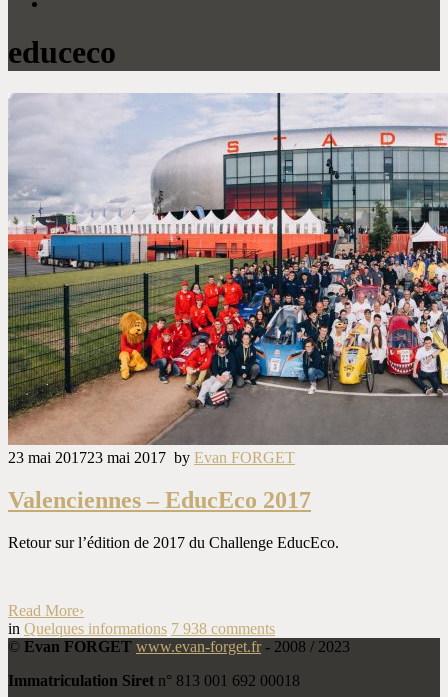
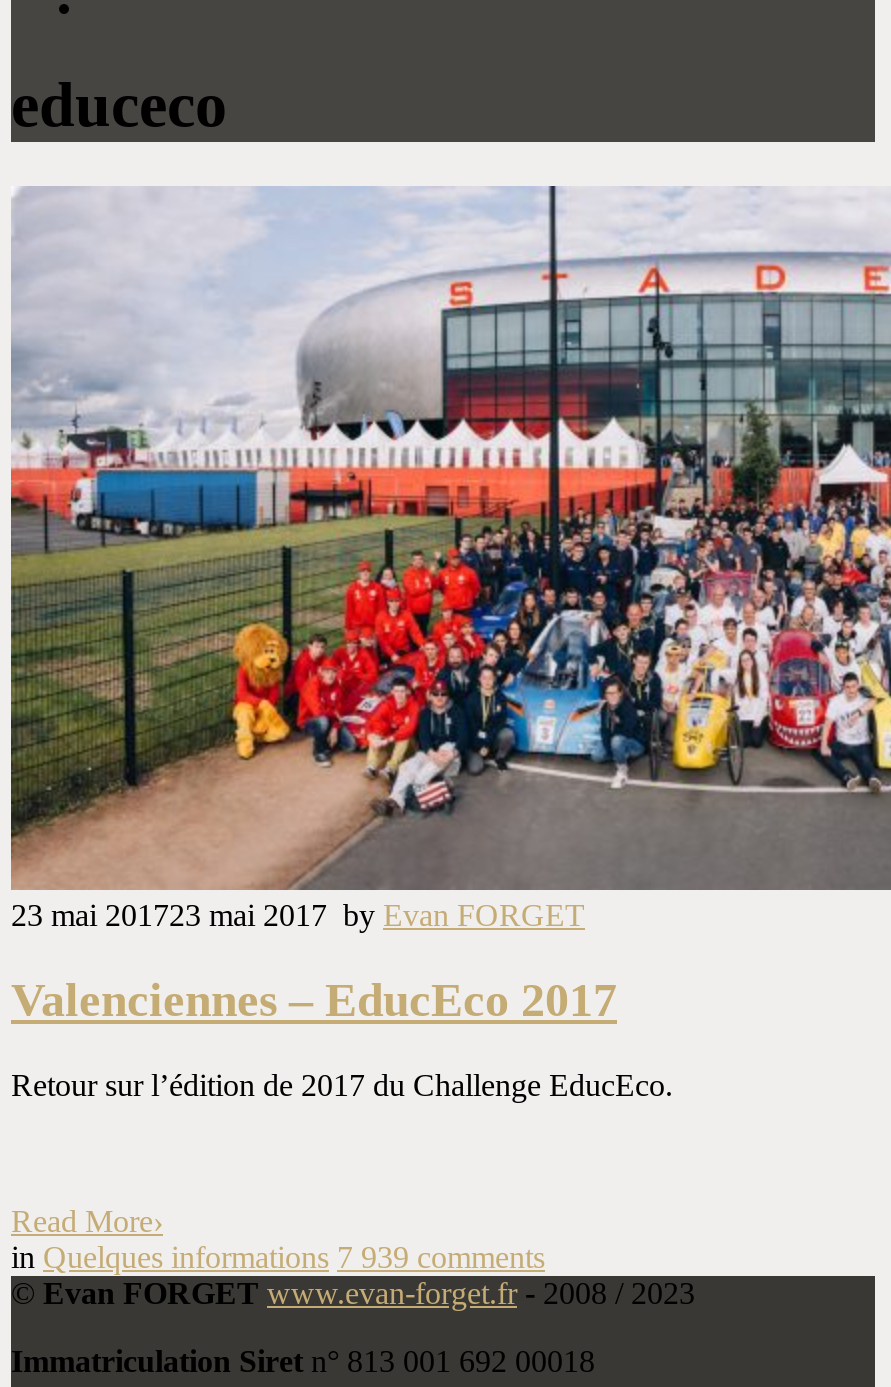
- in Quelques informations 7 938 comments
+ in Quelques informations 7 939 comments
